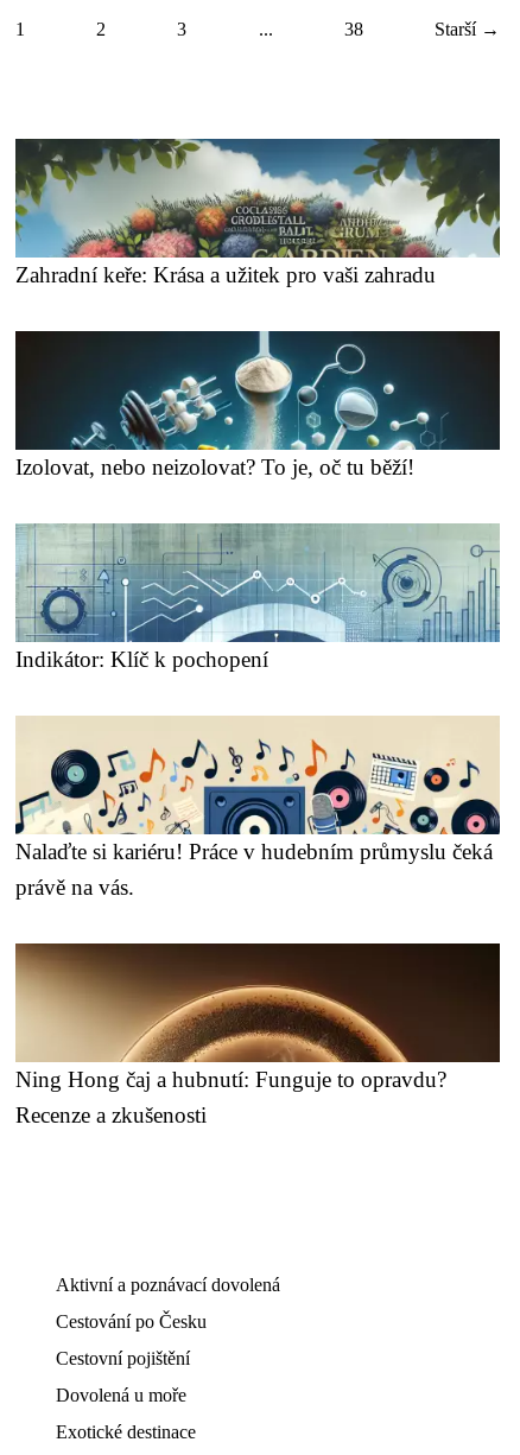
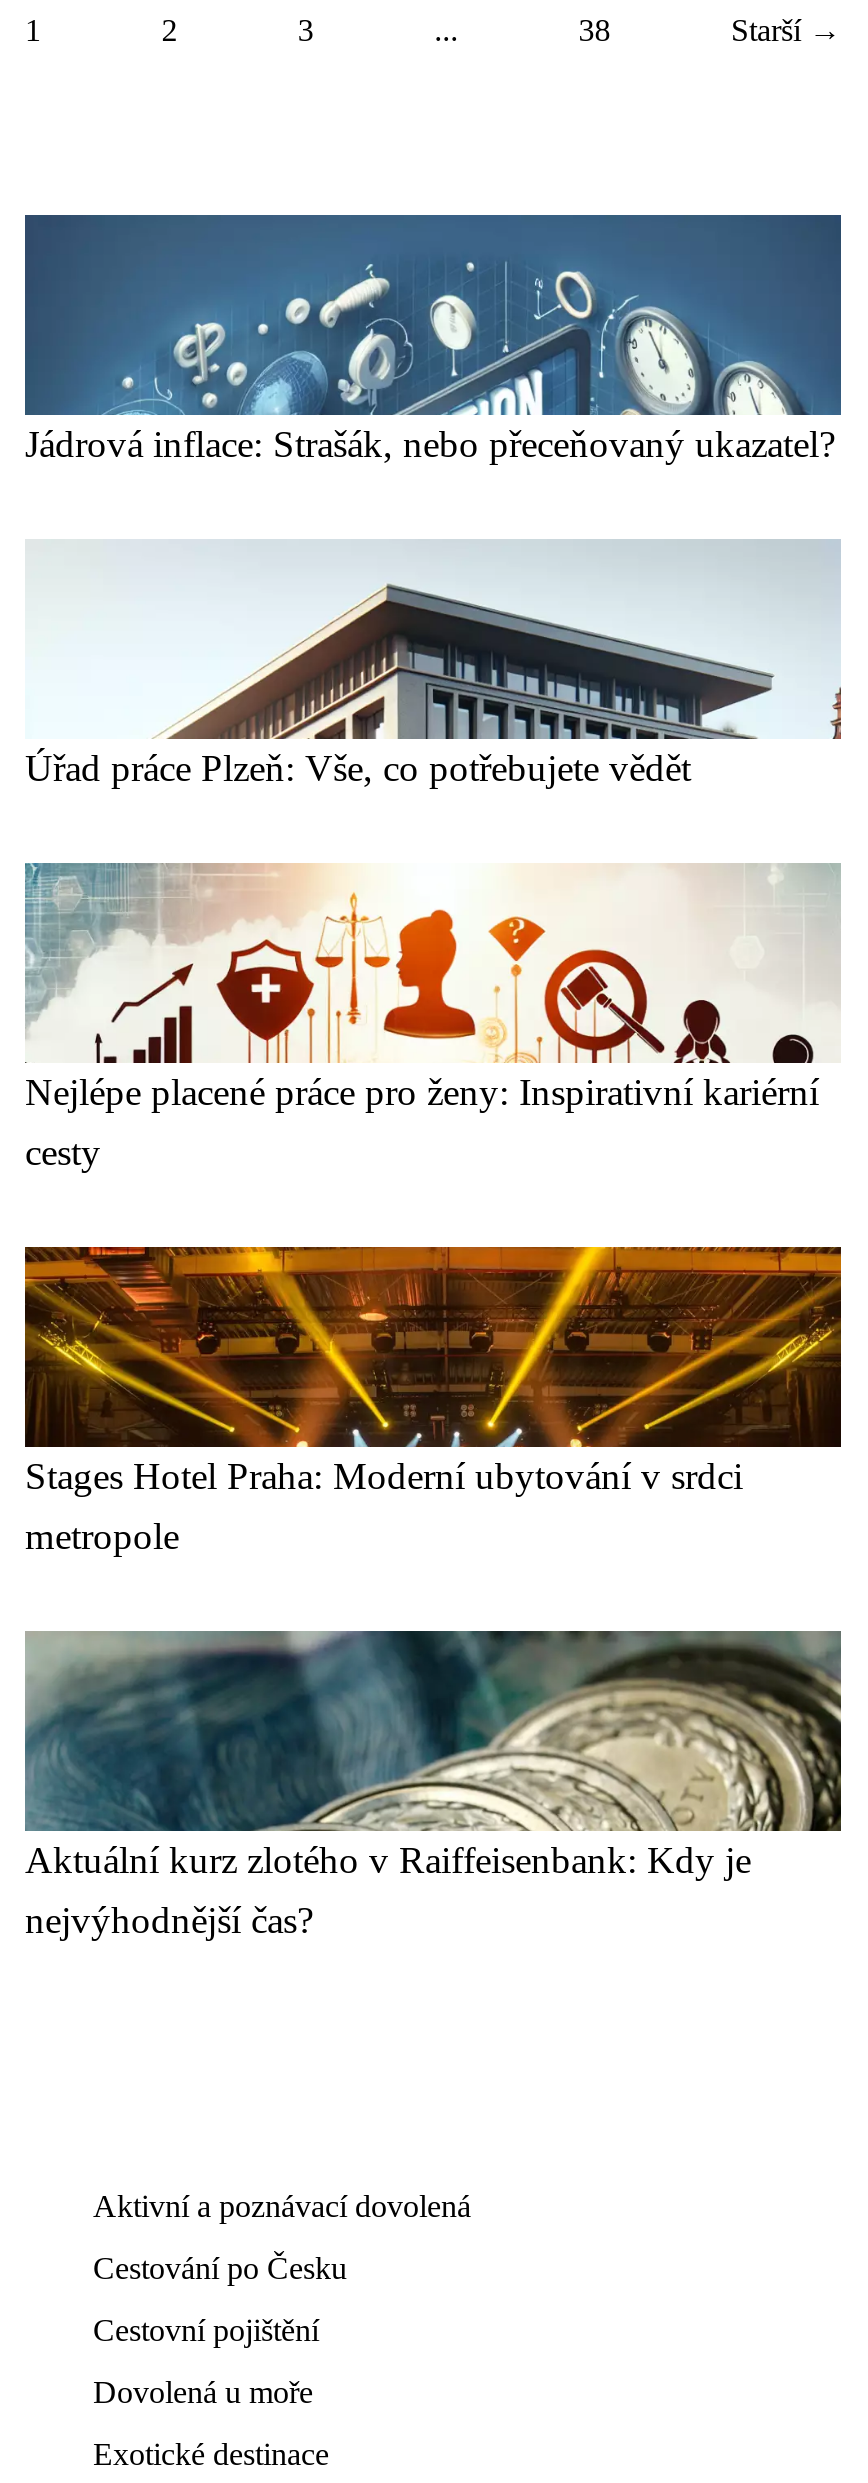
- [image]
- Zahradní keře: Krása a užitek pro vaši zahradu
+ [image]
+ Jádrová inflace: Strašák, nebo přeceňovaný ukazatel?

- [image]
- Izolovat, nebo neizolovat? To je, oč tu běží!
+ [image]
+ Úřad práce Plzeň: Vše, co potřebujete vědět

- [image]
- Indikátor: Klíč k pochopení
+ [image]
+ Nejlépe placené práce pro ženy: Inspirativní kariérní
+ cesty

- [image]
- Nalaďte si kariéru! Práce v hudebním průmyslu čeká
- právě na vás.
+ [image]
+ Stages Hotel Praha: Moderní ubytování v srdci
+ metropole

- [image]
- Ning Hong čaj a hubnutí: Funguje to opravdu?
- Recenze a zkušenosti
+ [image]
+ Aktuální kurz zlotého v Raiffeisenbank: Kdy je
+ nejvýhodnější čas?
